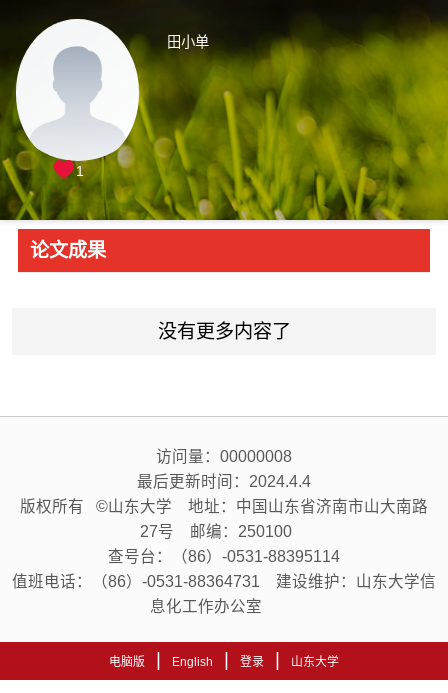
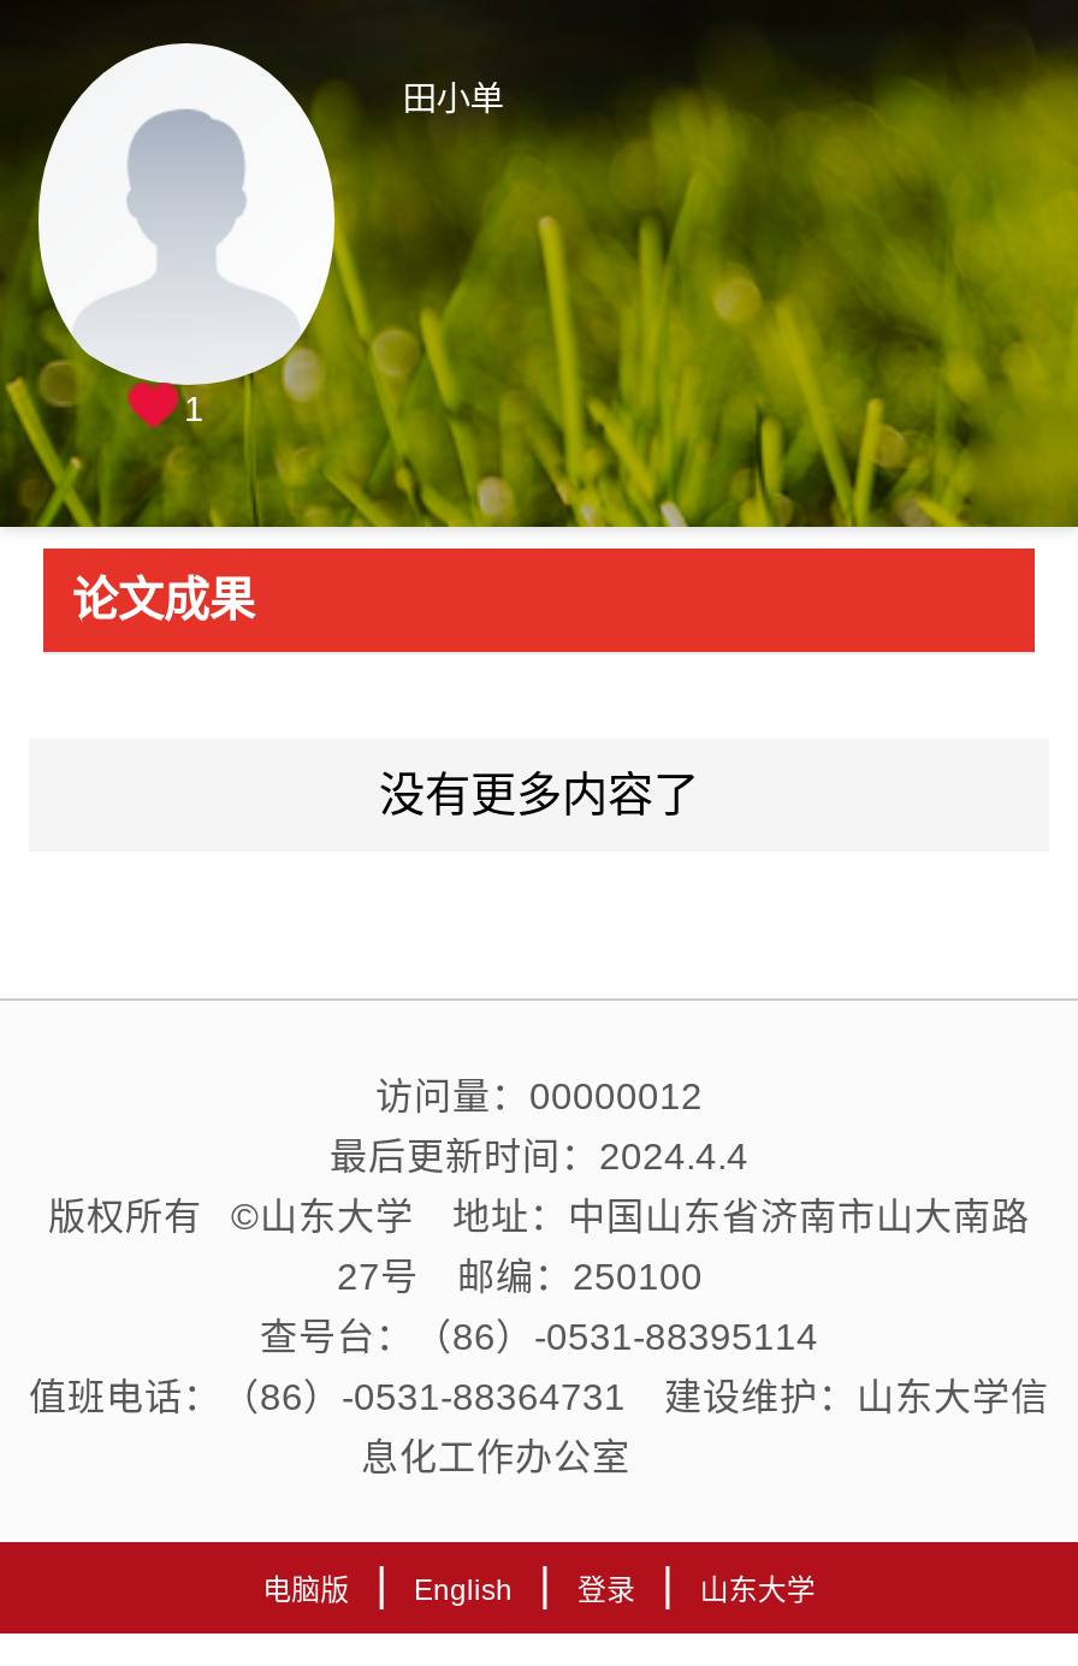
- 访问量：00000008
+ 访问量：00000012
